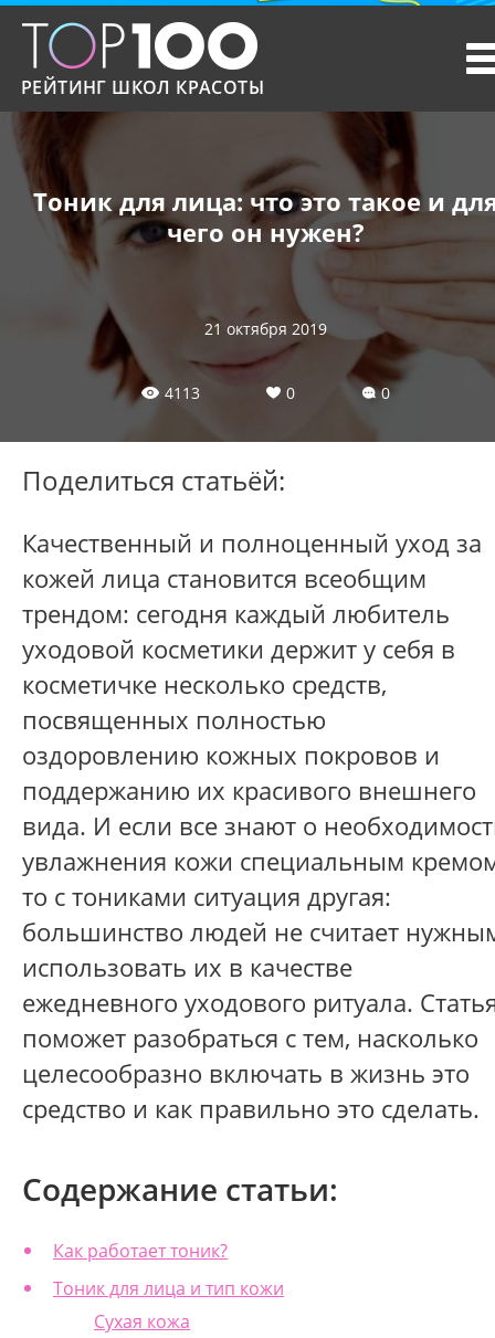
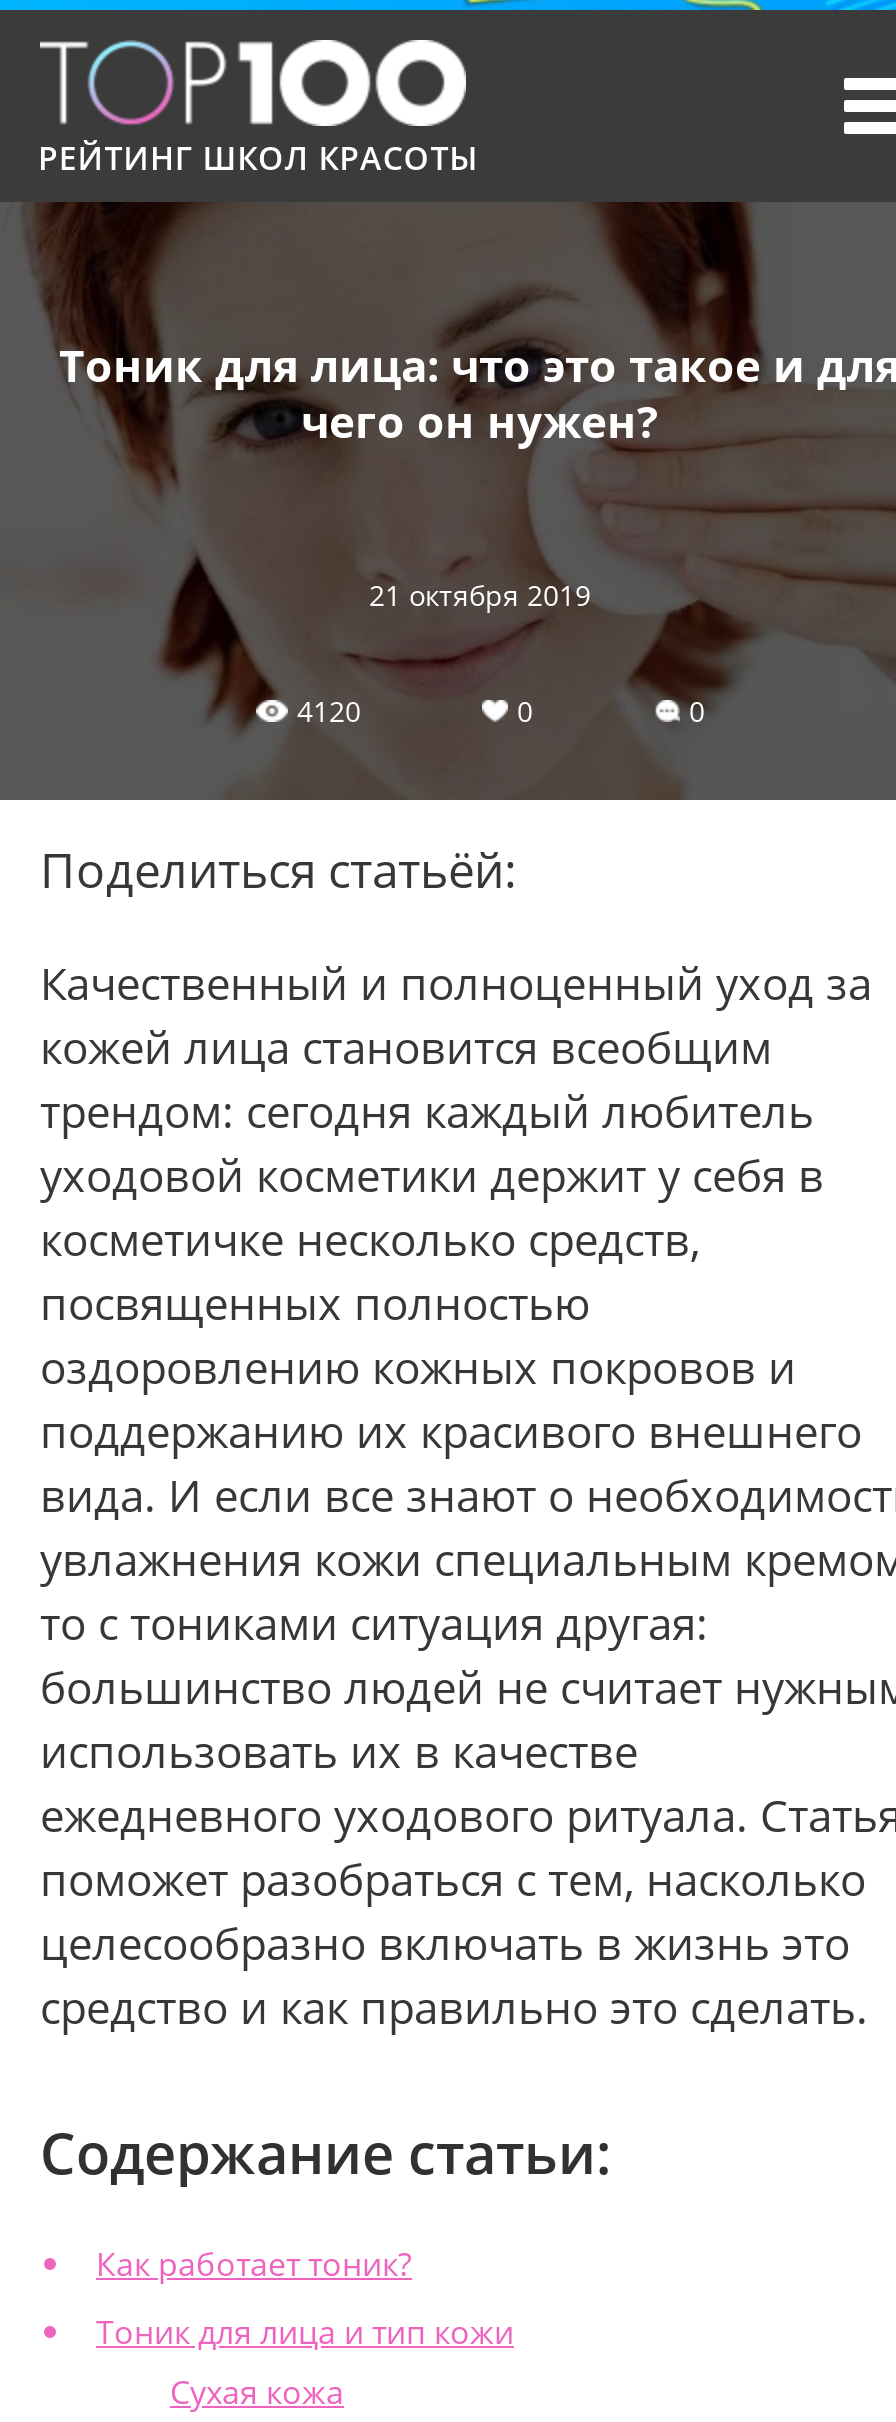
- 4113
+ 4120
